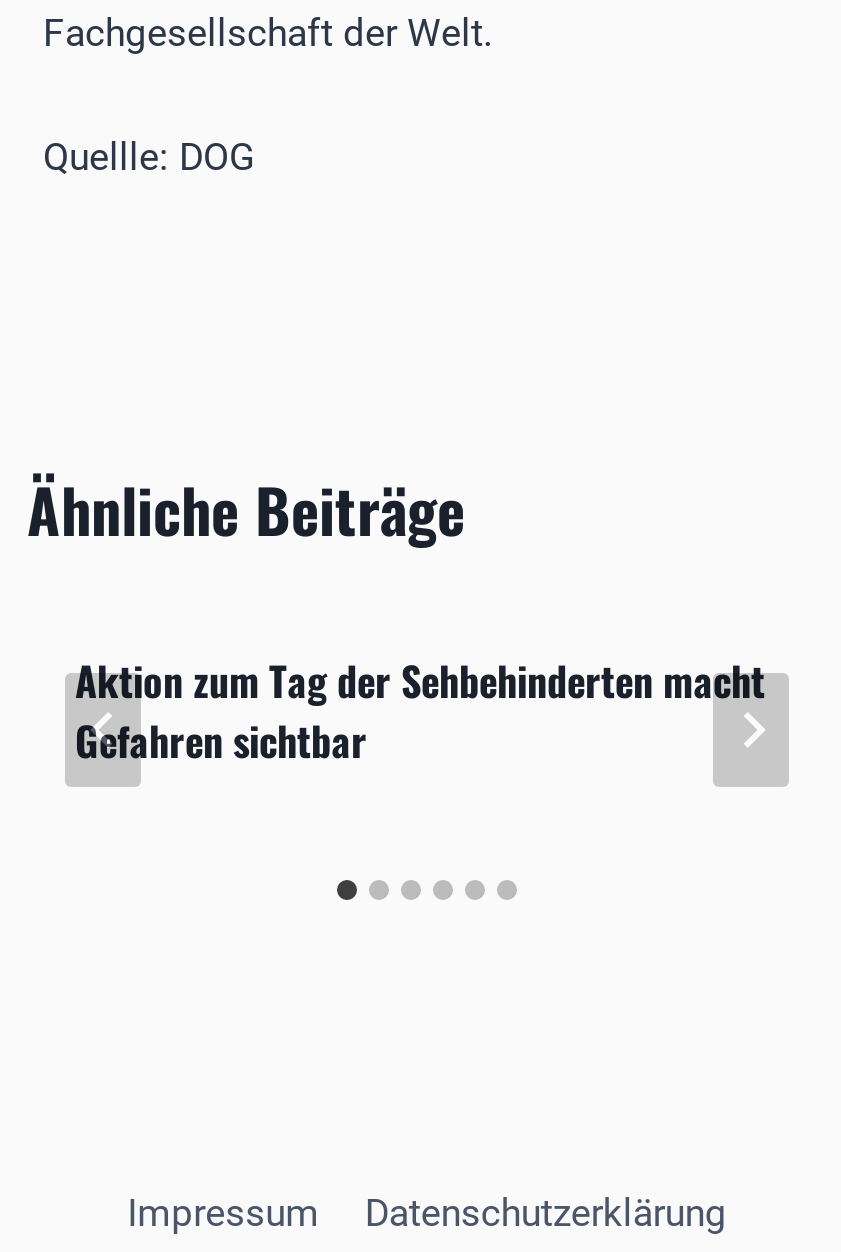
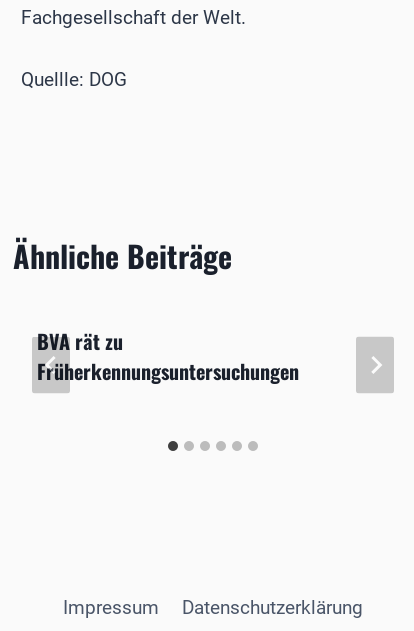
- Aktion zum Tag der Sehbehinderten macht
- Gefahren sichtbar
+ BVA rät zu
+ Früherkennungsuntersuchungen
